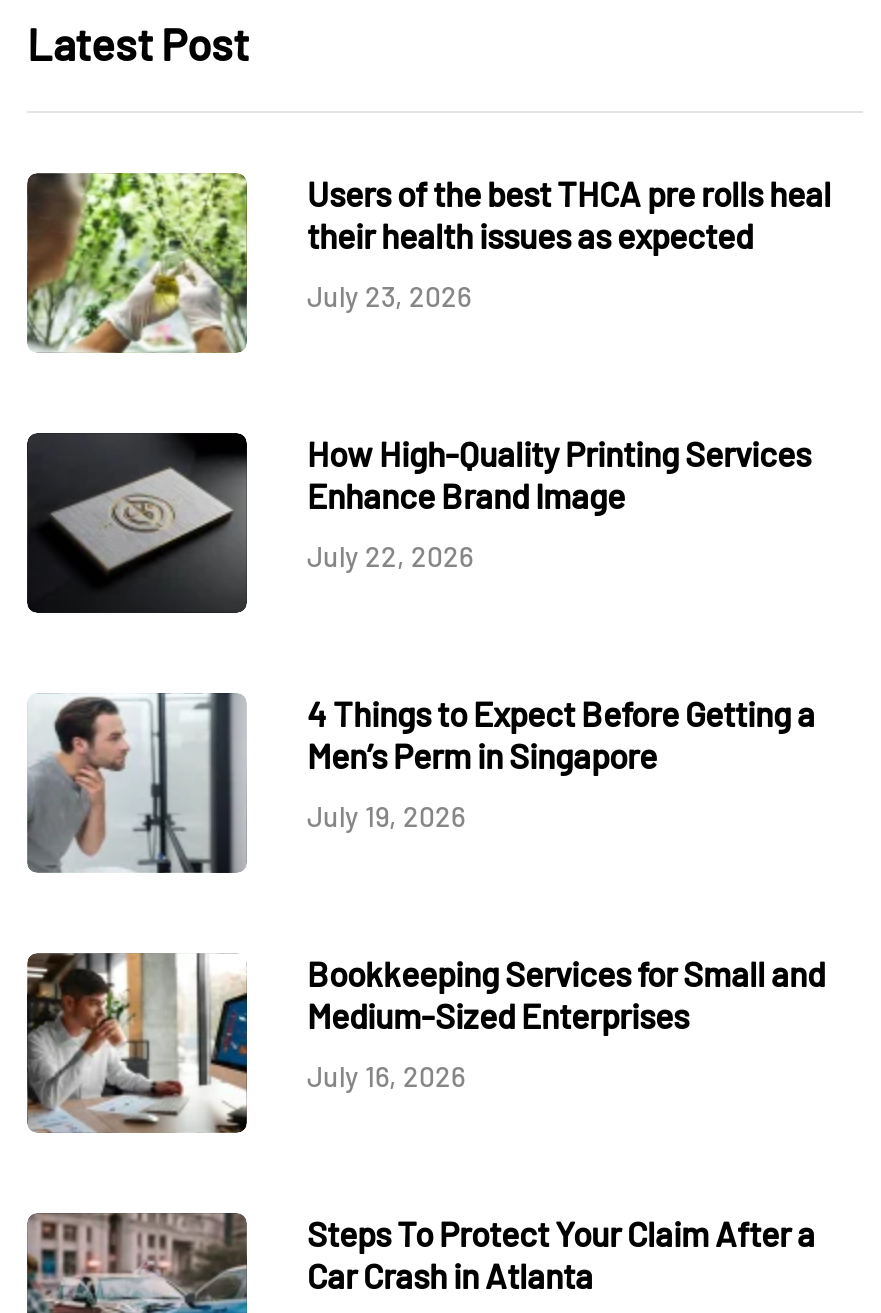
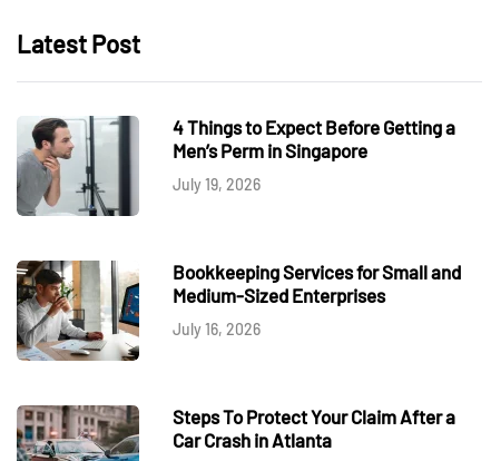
- [image]
- Users of the best THCA pre rolls heal
- their health issues as expected
- July 23, 2026

- [image]
- How High-Quality Printing Services
- Enhance Brand Image
- July 22, 2026
